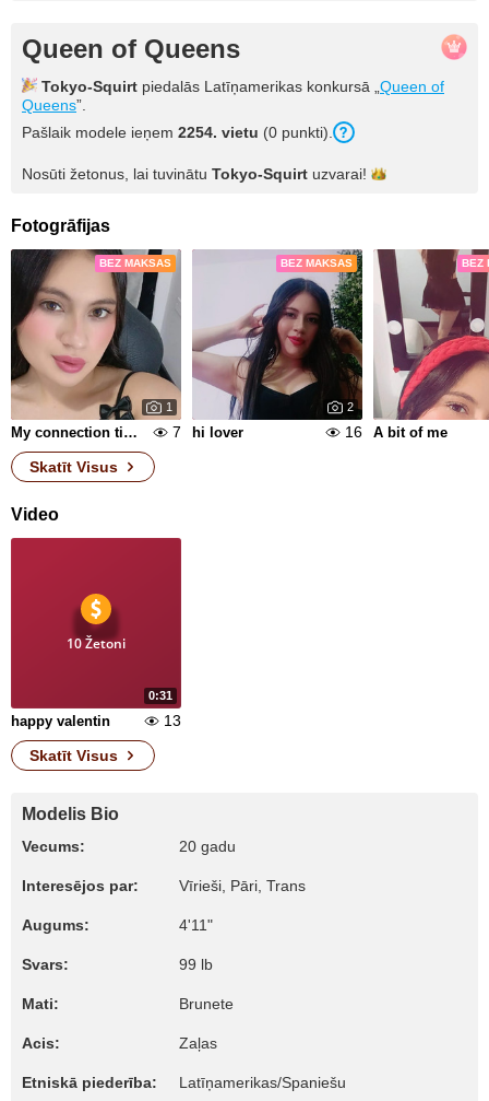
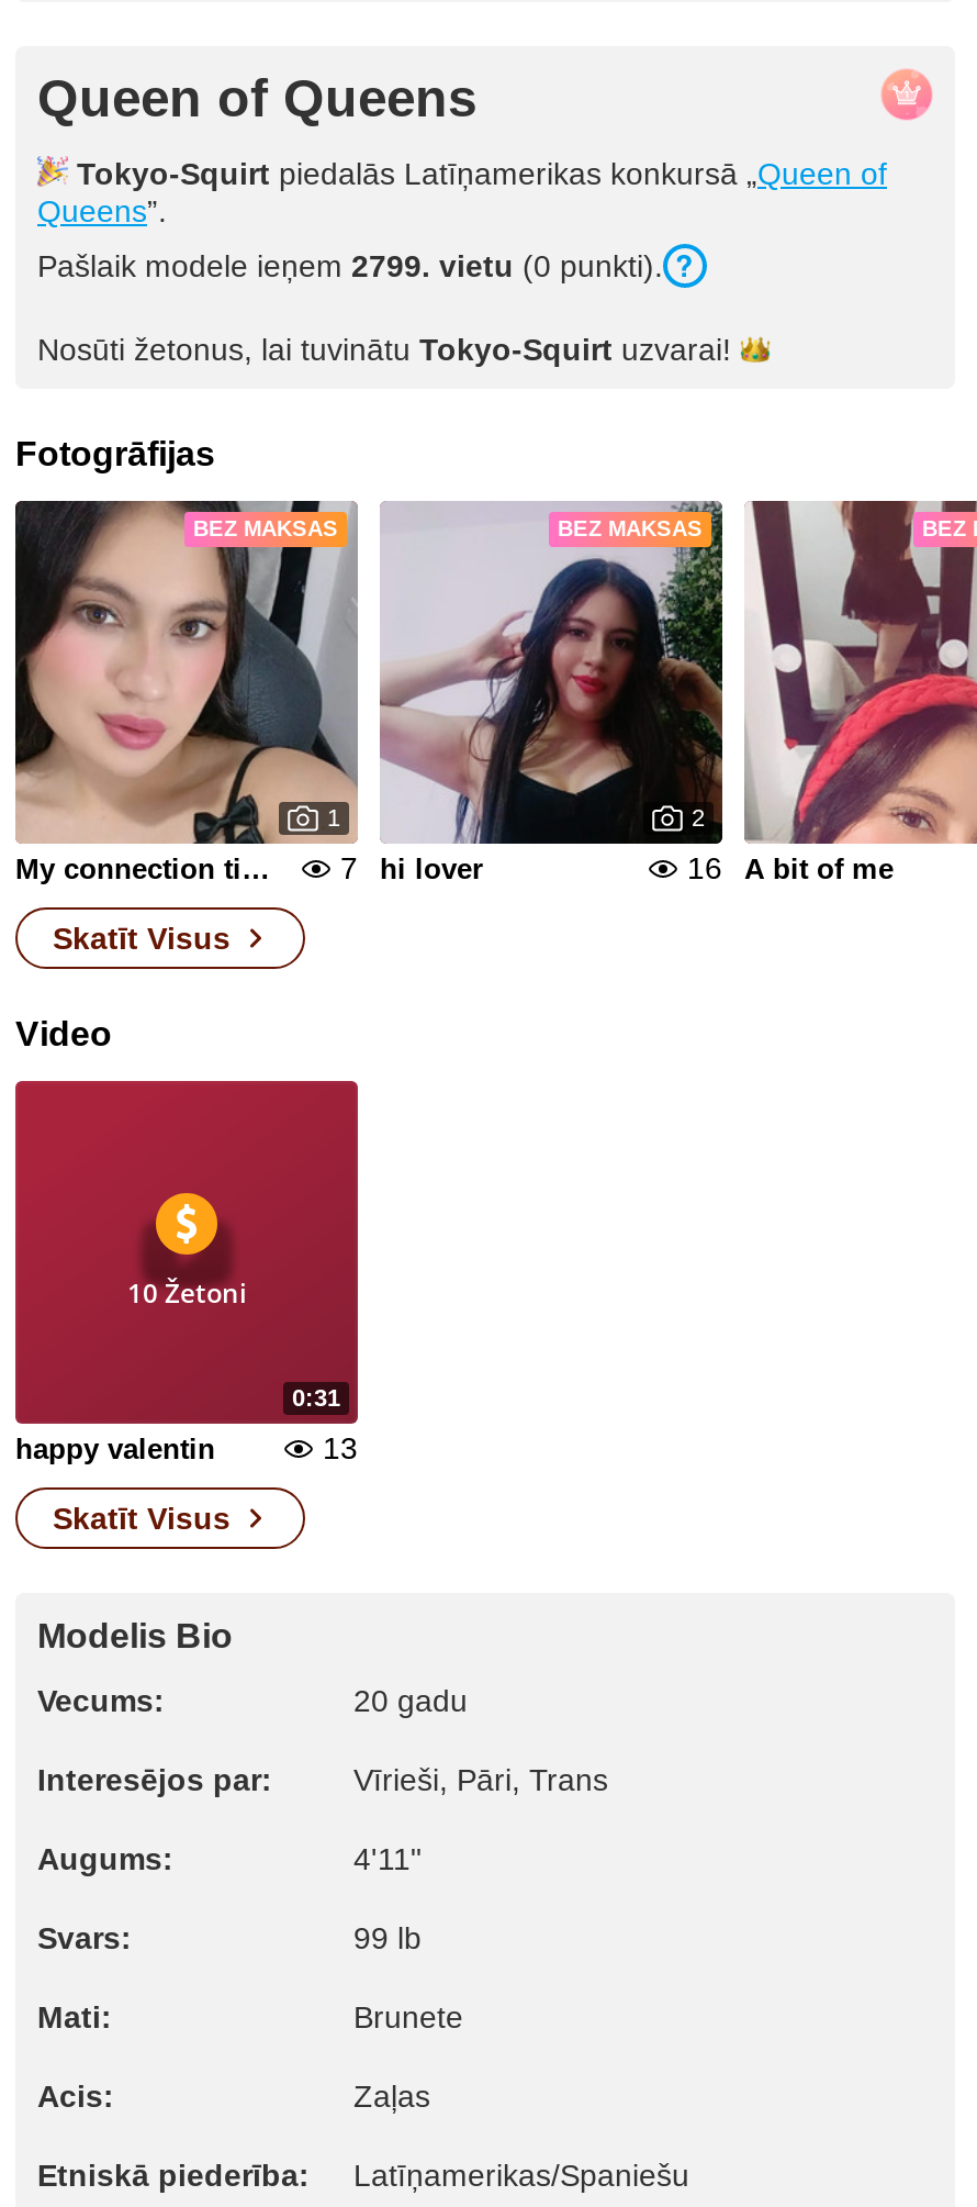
- Pašlaik modele ieņem 2254. vietu (0 punkti).
+ Pašlaik modele ieņem 2799. vietu (0 punkti).
